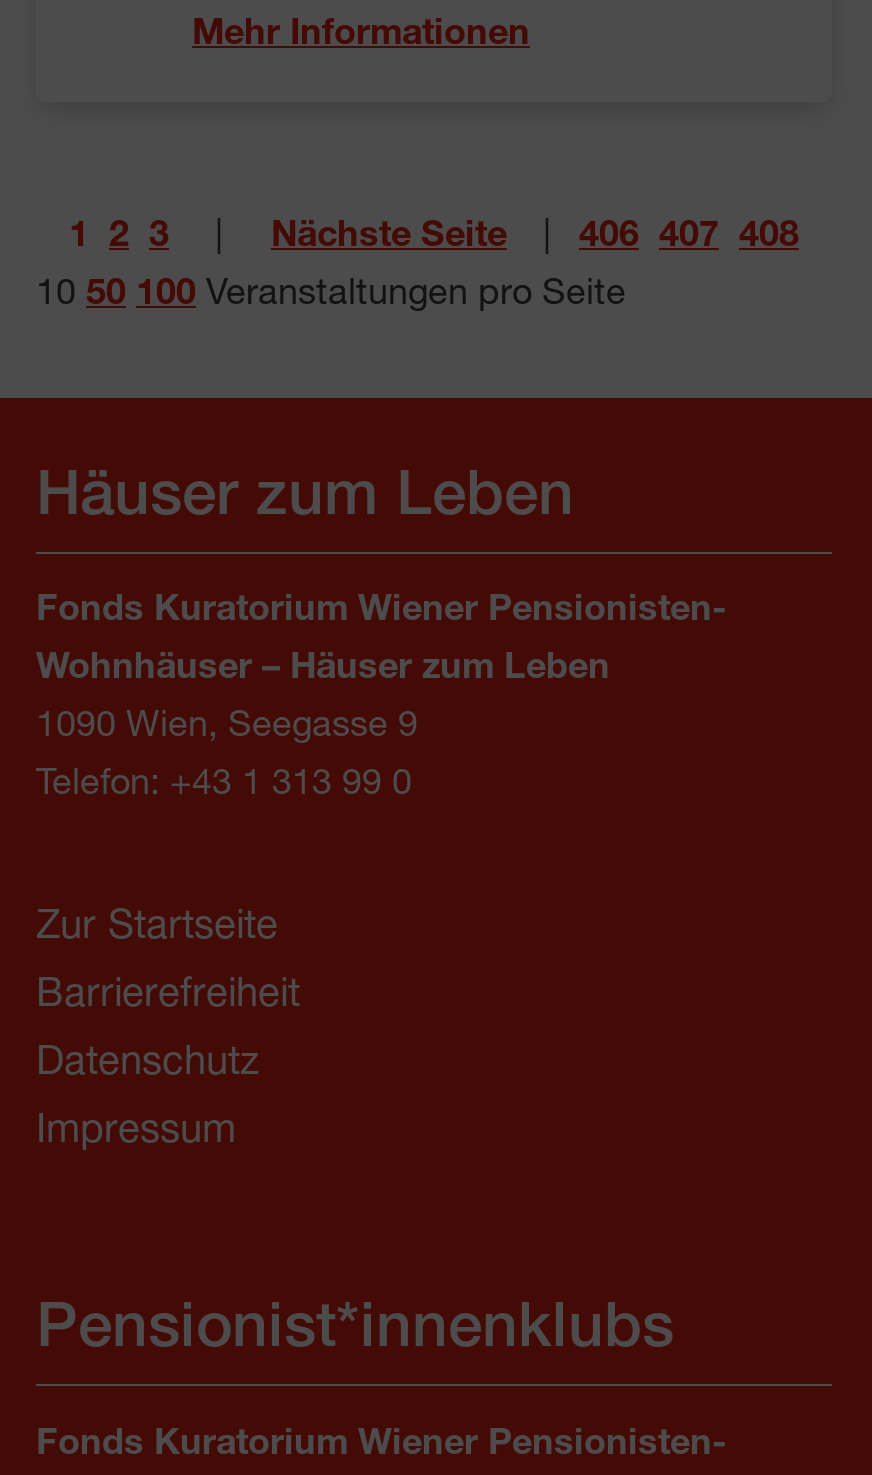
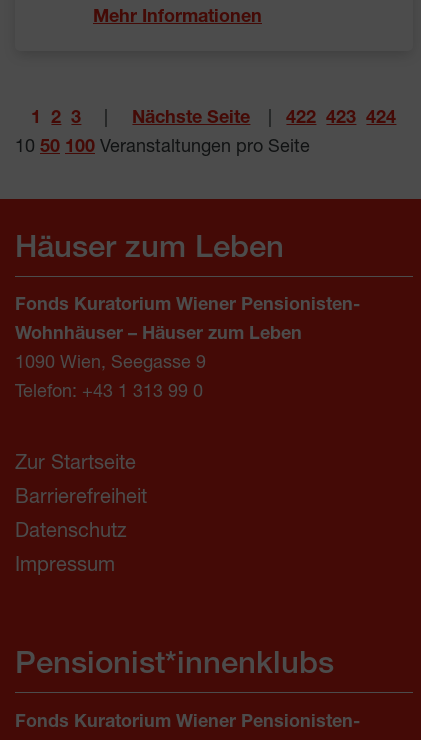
- 406 407 408
+ 422 423 424
